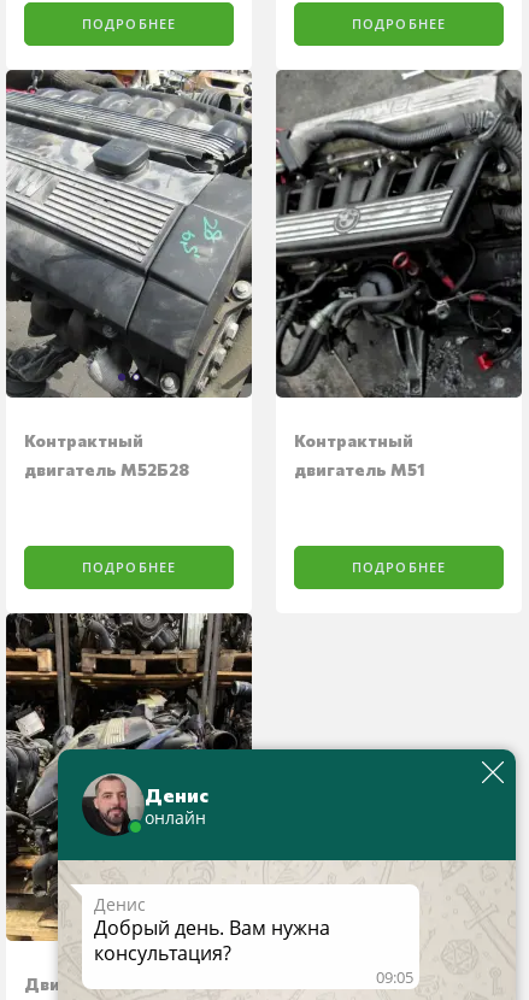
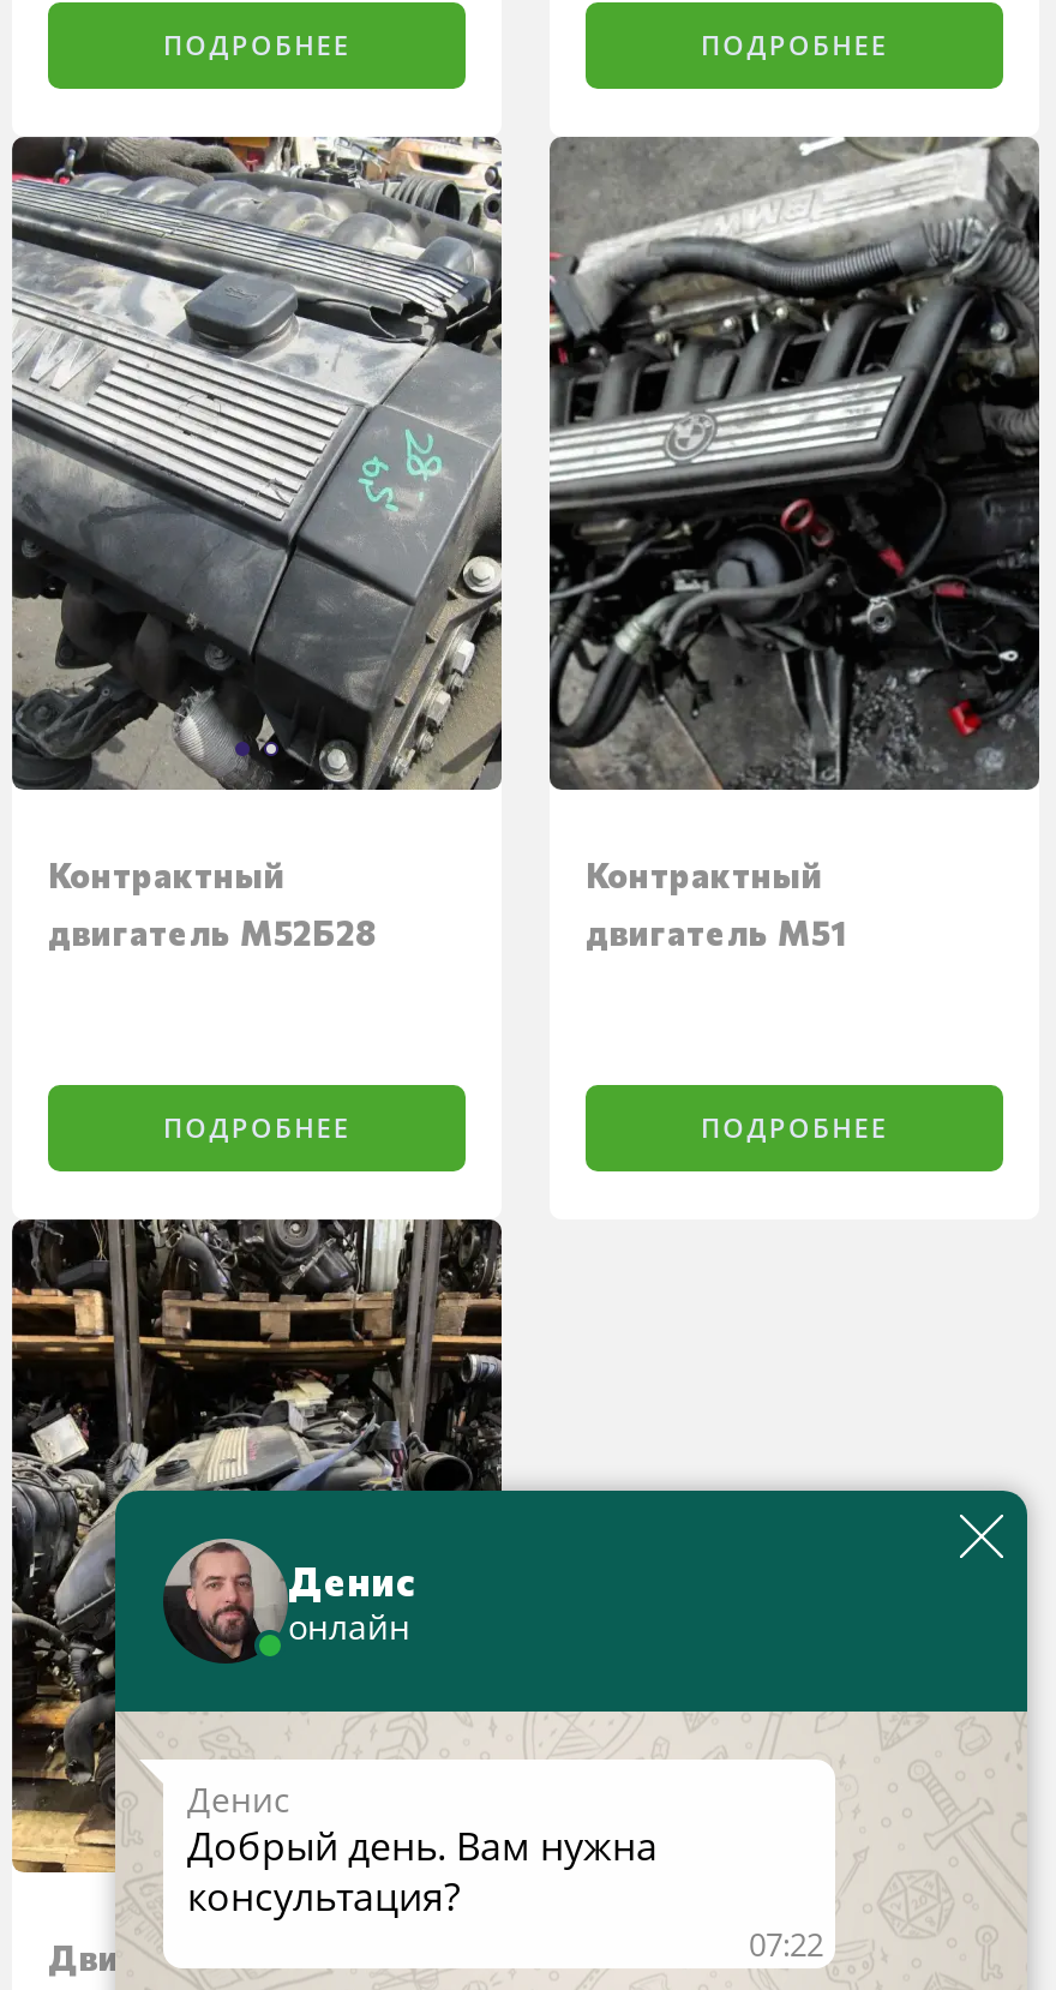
- 09:05
+ 07:22
